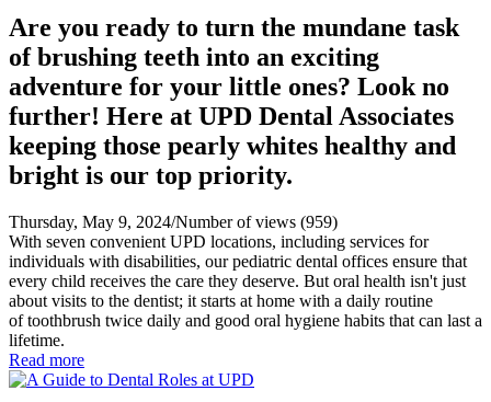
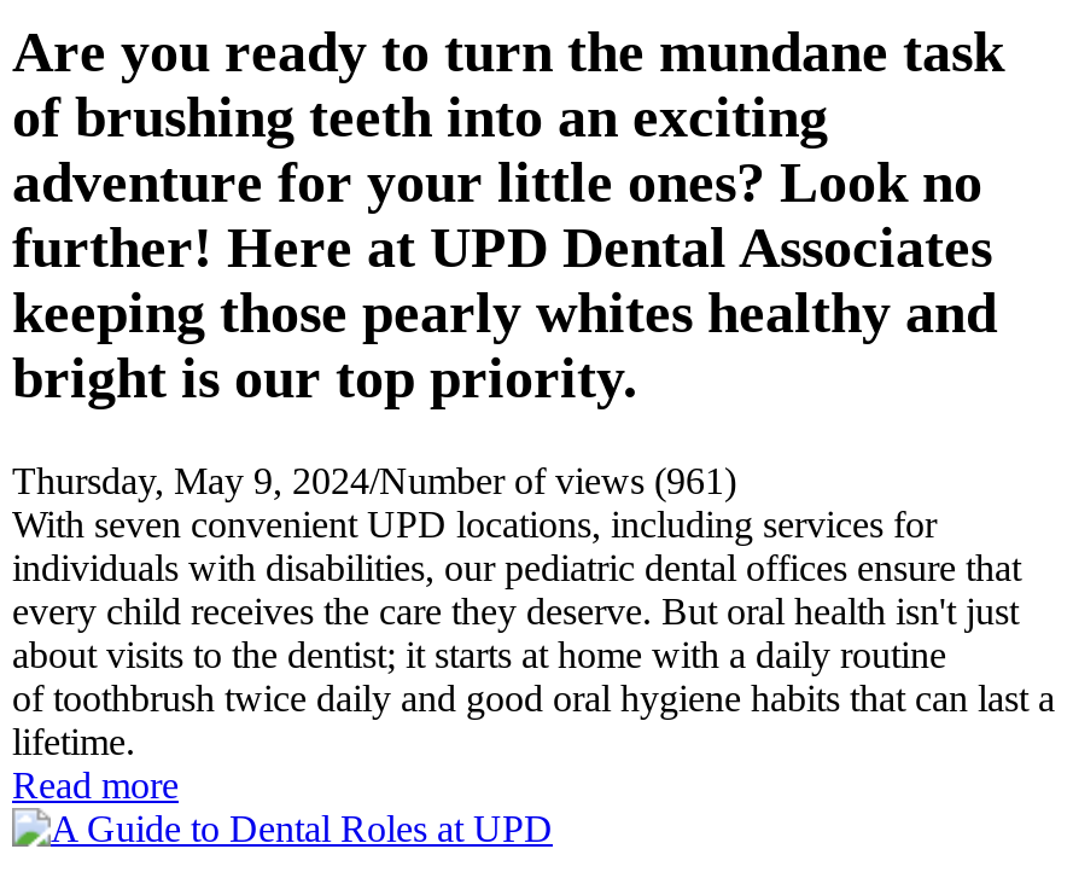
- Thursday, May 9, 2024/Number of views (959)
+ Thursday, May 9, 2024/Number of views (961)
